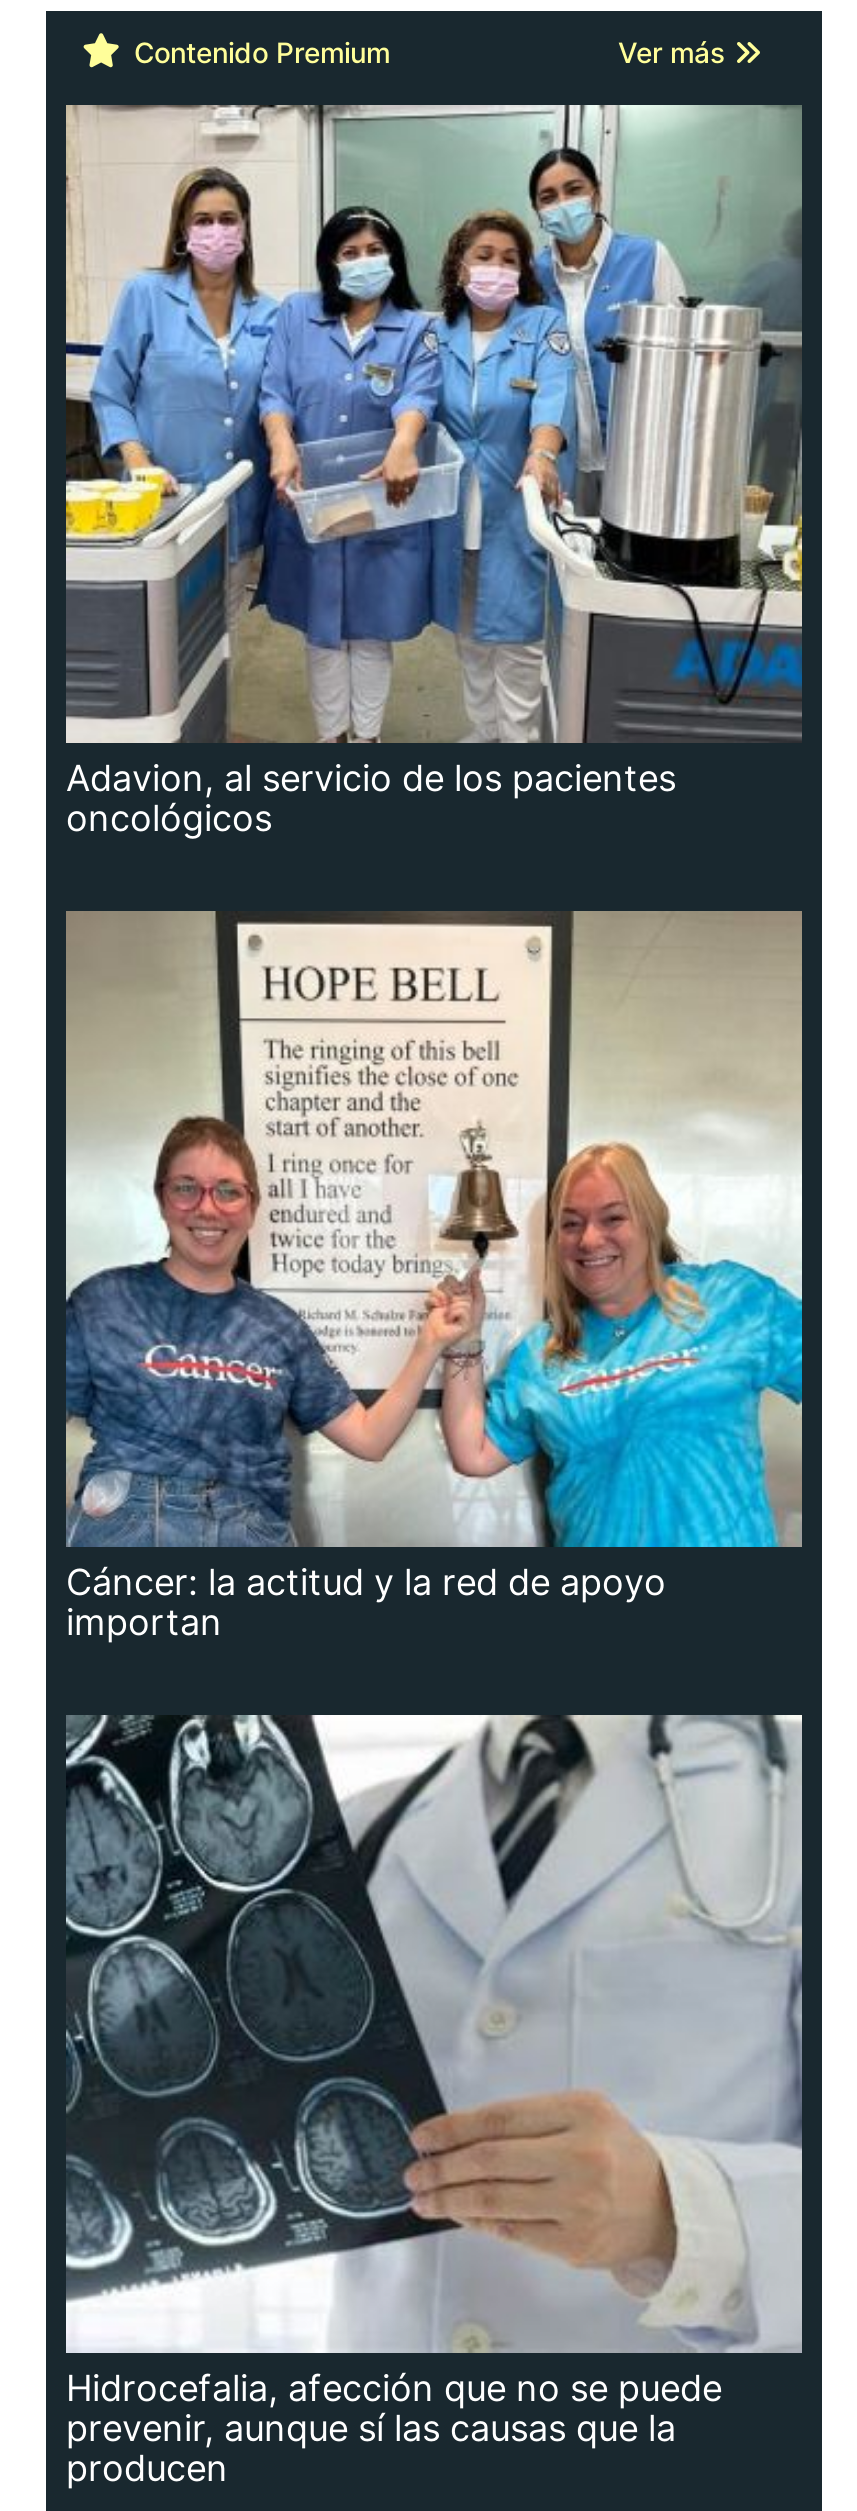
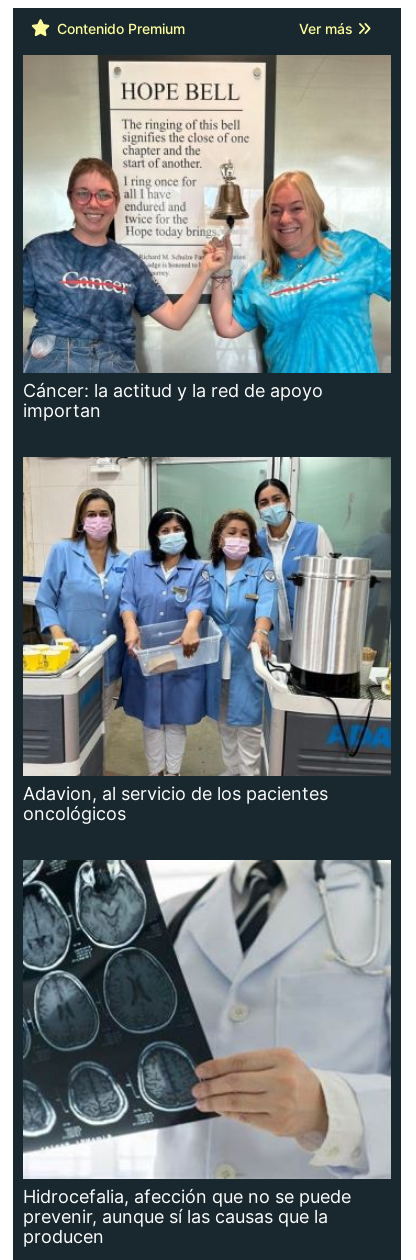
moved down: [image] | Adavion, al servicio de los pacientes | oncológicos

moved up: [image] | Cáncer: la actitud y la red de apoyo | importan
